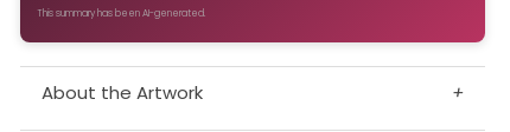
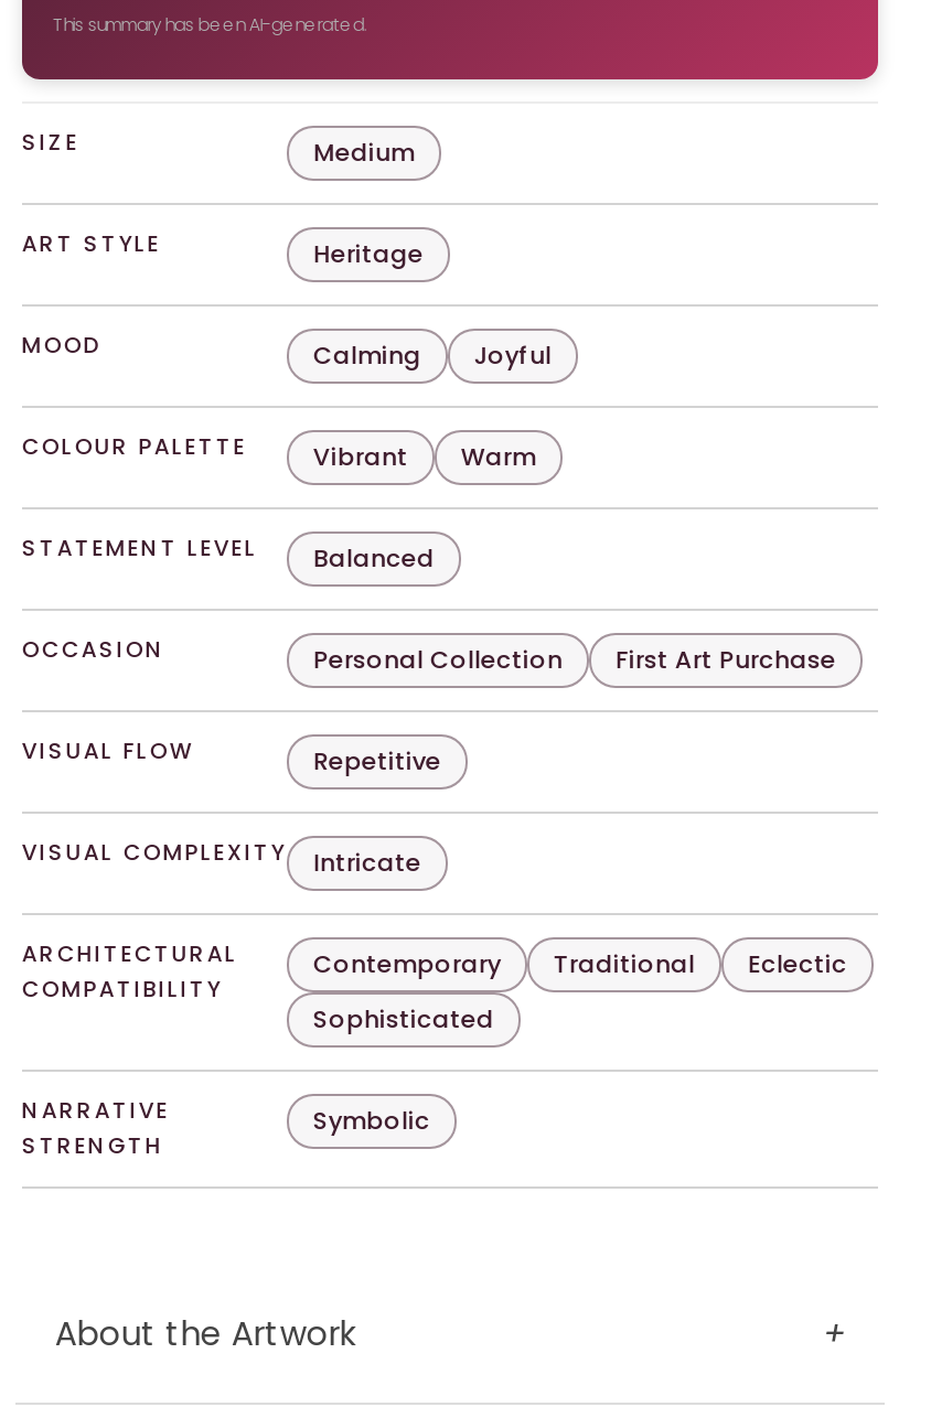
+ SIZE
+ Medium
+ ART STYLE
+ Heritage
+ MOOD
+ Calming
+ Joyful
+ COLOUR PALETTE
+ Vibrant
+ Warm
+ STATEMENT LEVEL
+ Balanced
+ OCCASION
+ Personal Collection
+ First Art Purchase
+ VISUAL FLOW
+ Repetitive
+ VISUAL COMPLEXITY
+ Intricate
+ ARCHITECTURAL
+ COMPATIBILITY

+ Contemporary
+ Traditional
+ Eclectic
+ Sophisticated
+ NARRATIVE
+ STRENGTH

+ Symbolic
